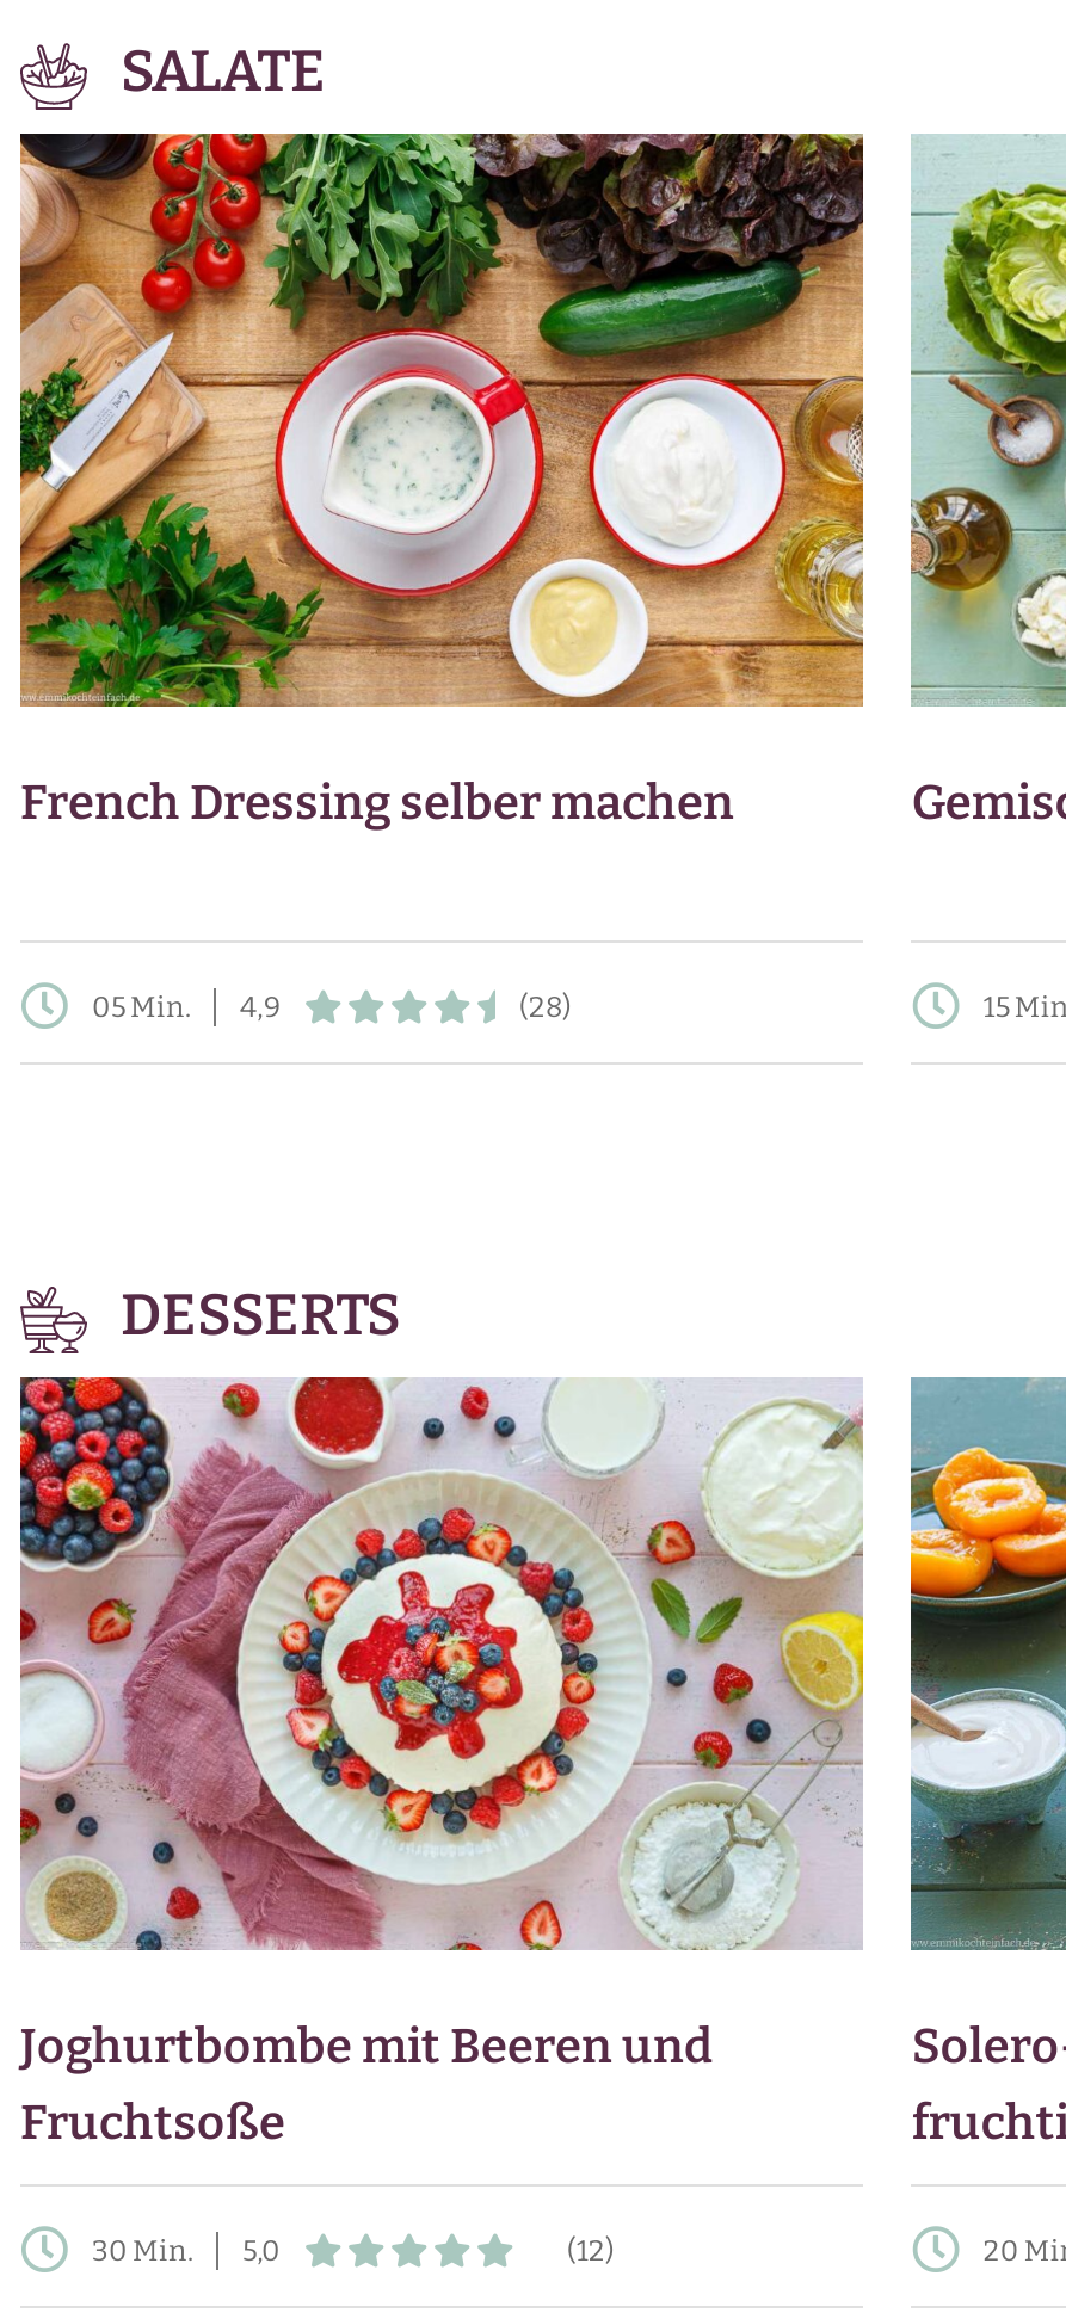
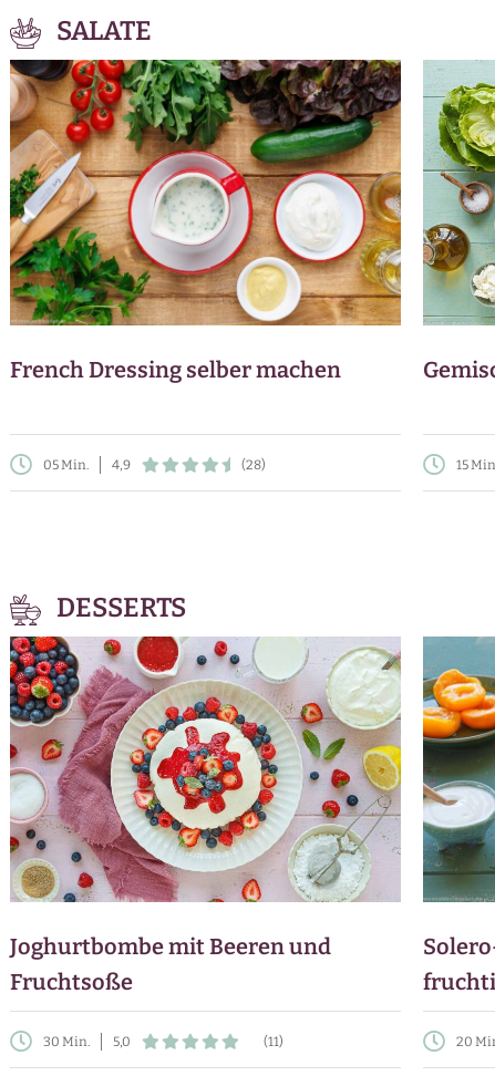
- (12)
+ (11)
